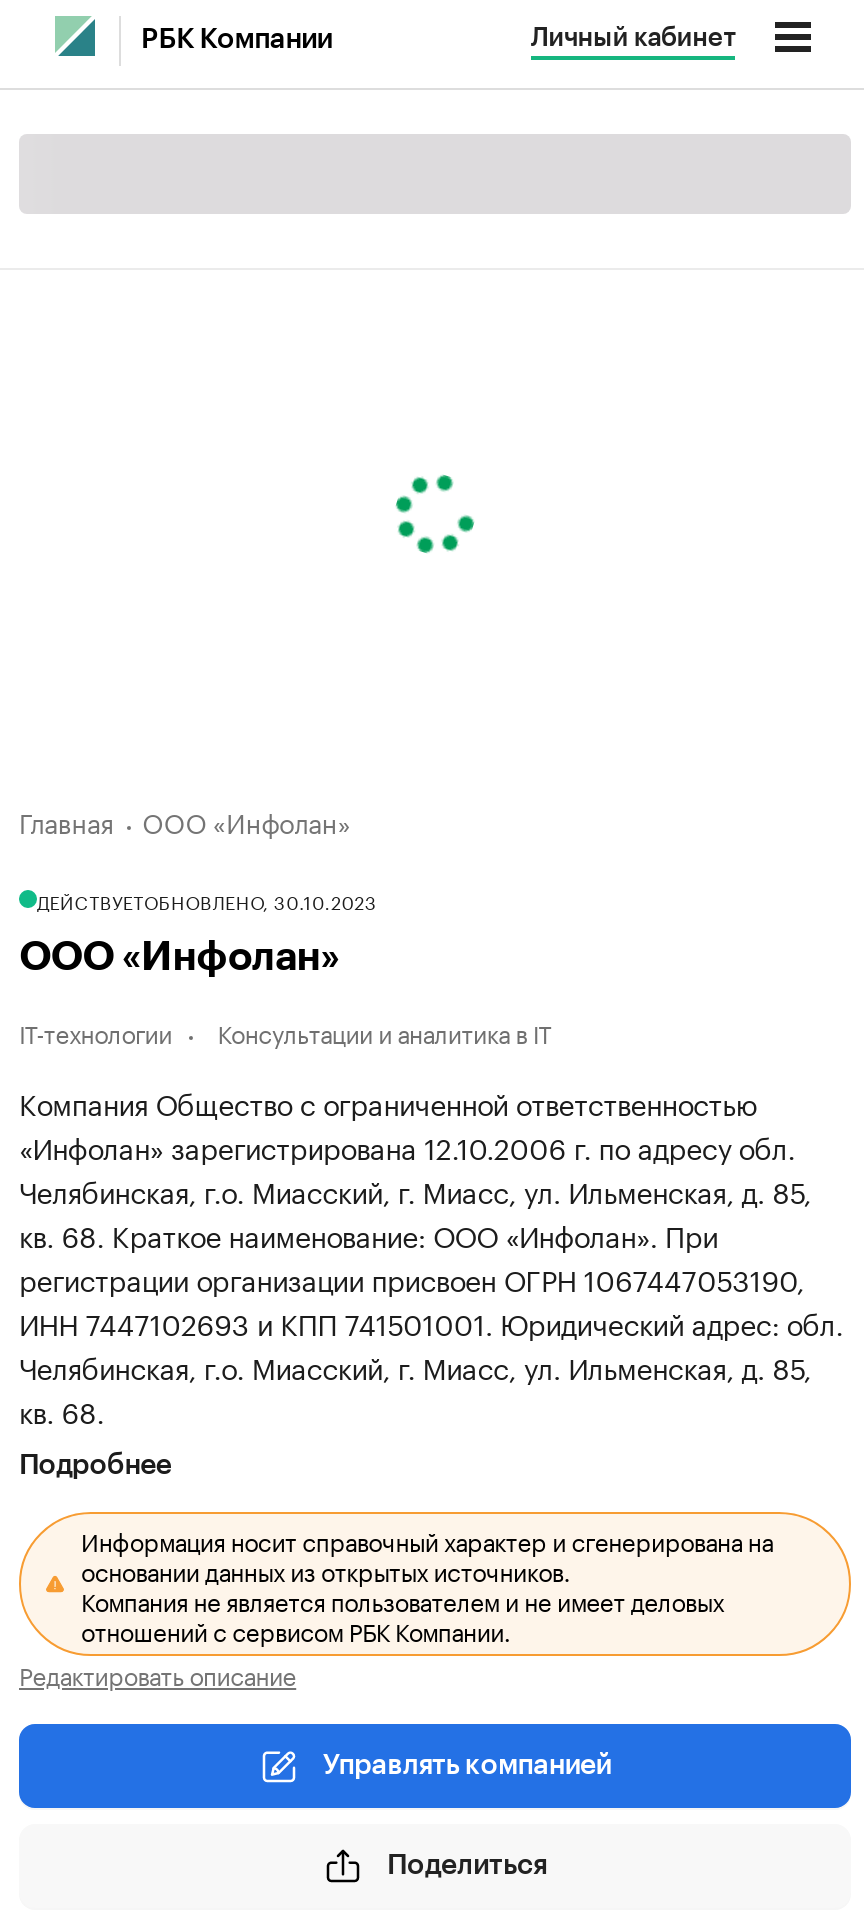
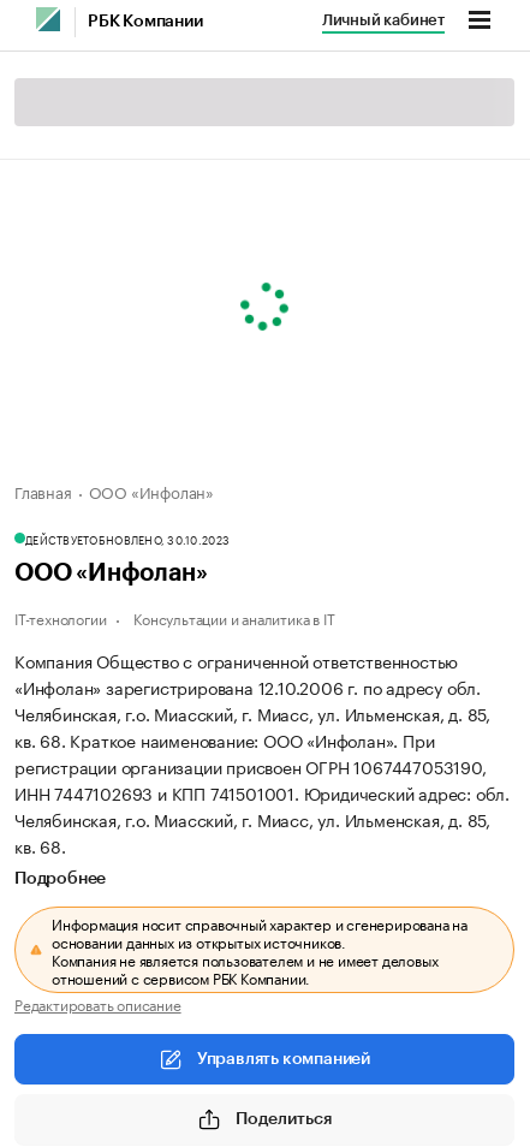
- [image]
+ [image]
